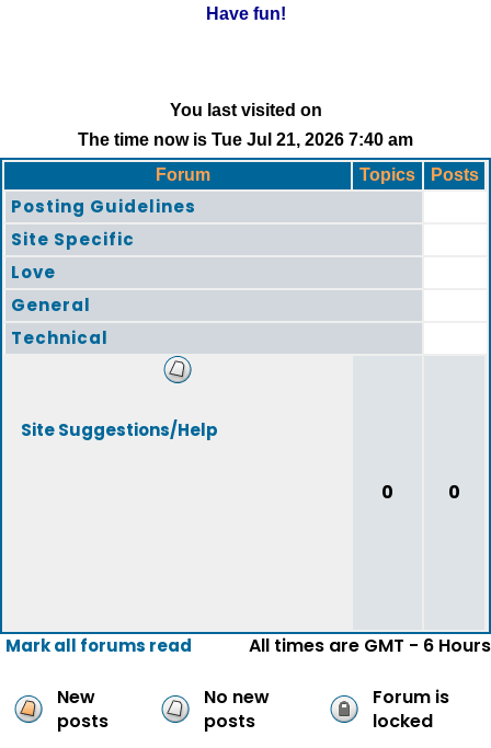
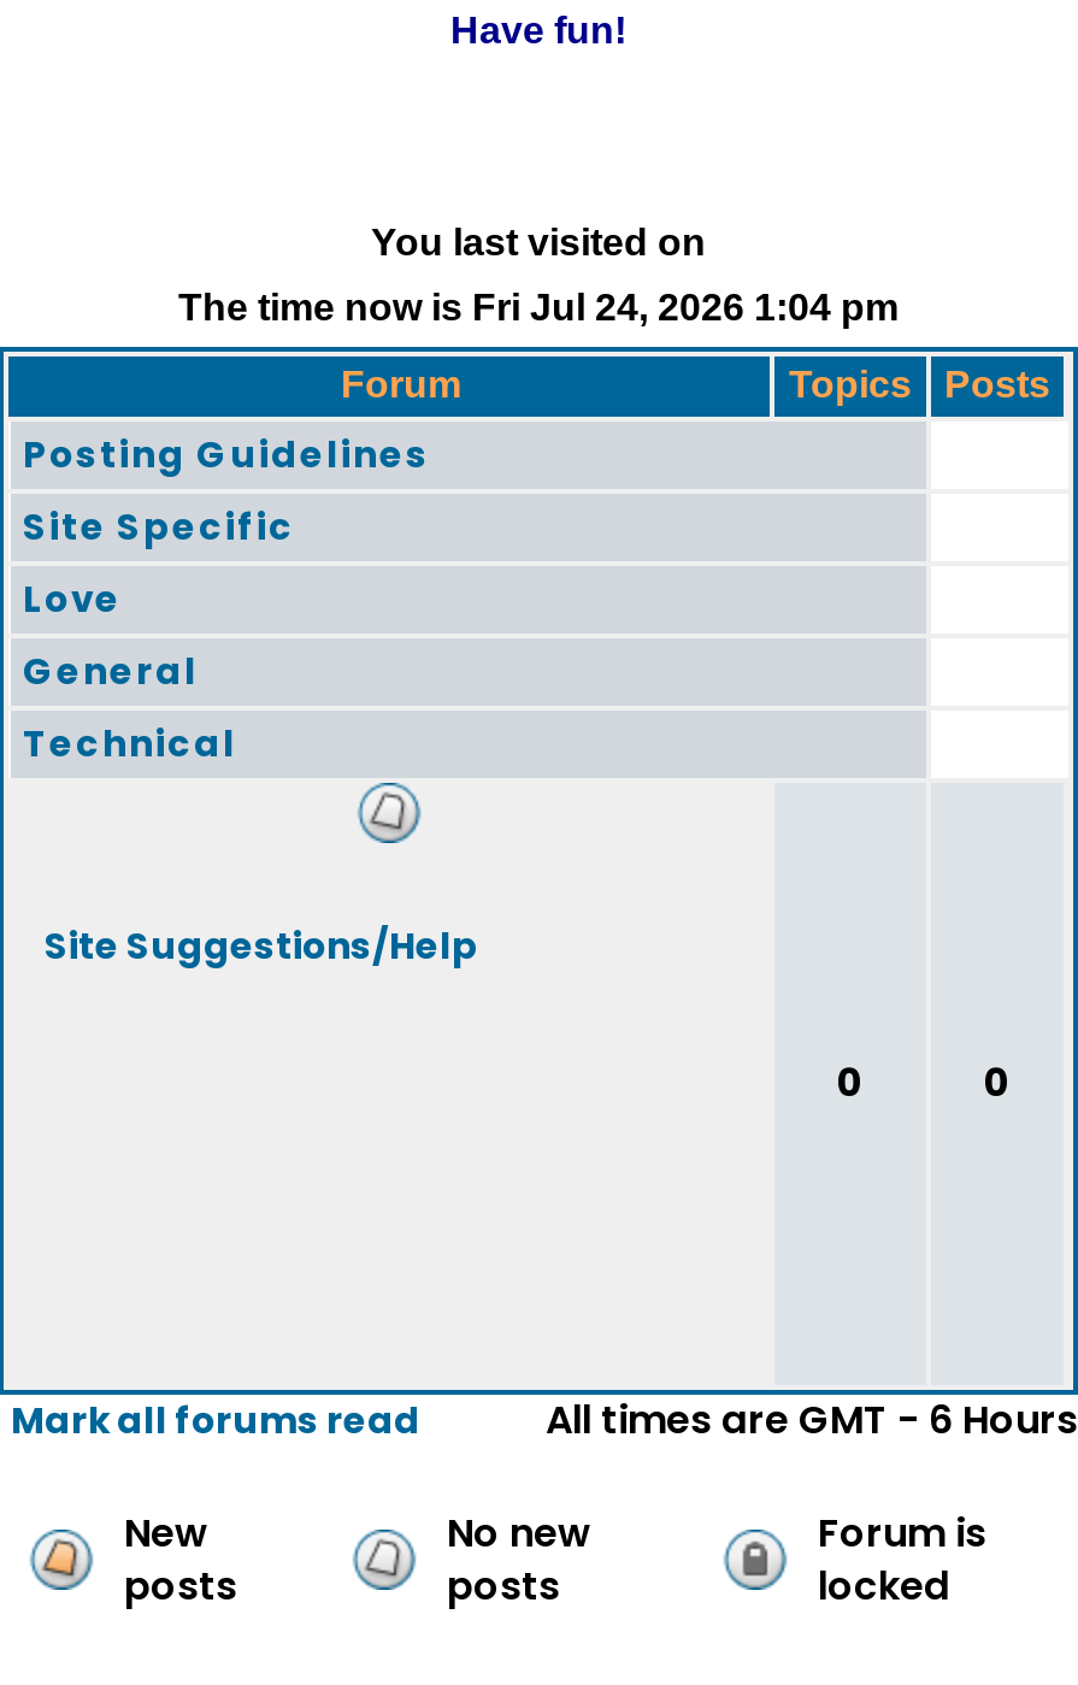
- The time now is Tue Jul 21, 2026 7:40 am
+ The time now is Fri Jul 24, 2026 1:04 pm
